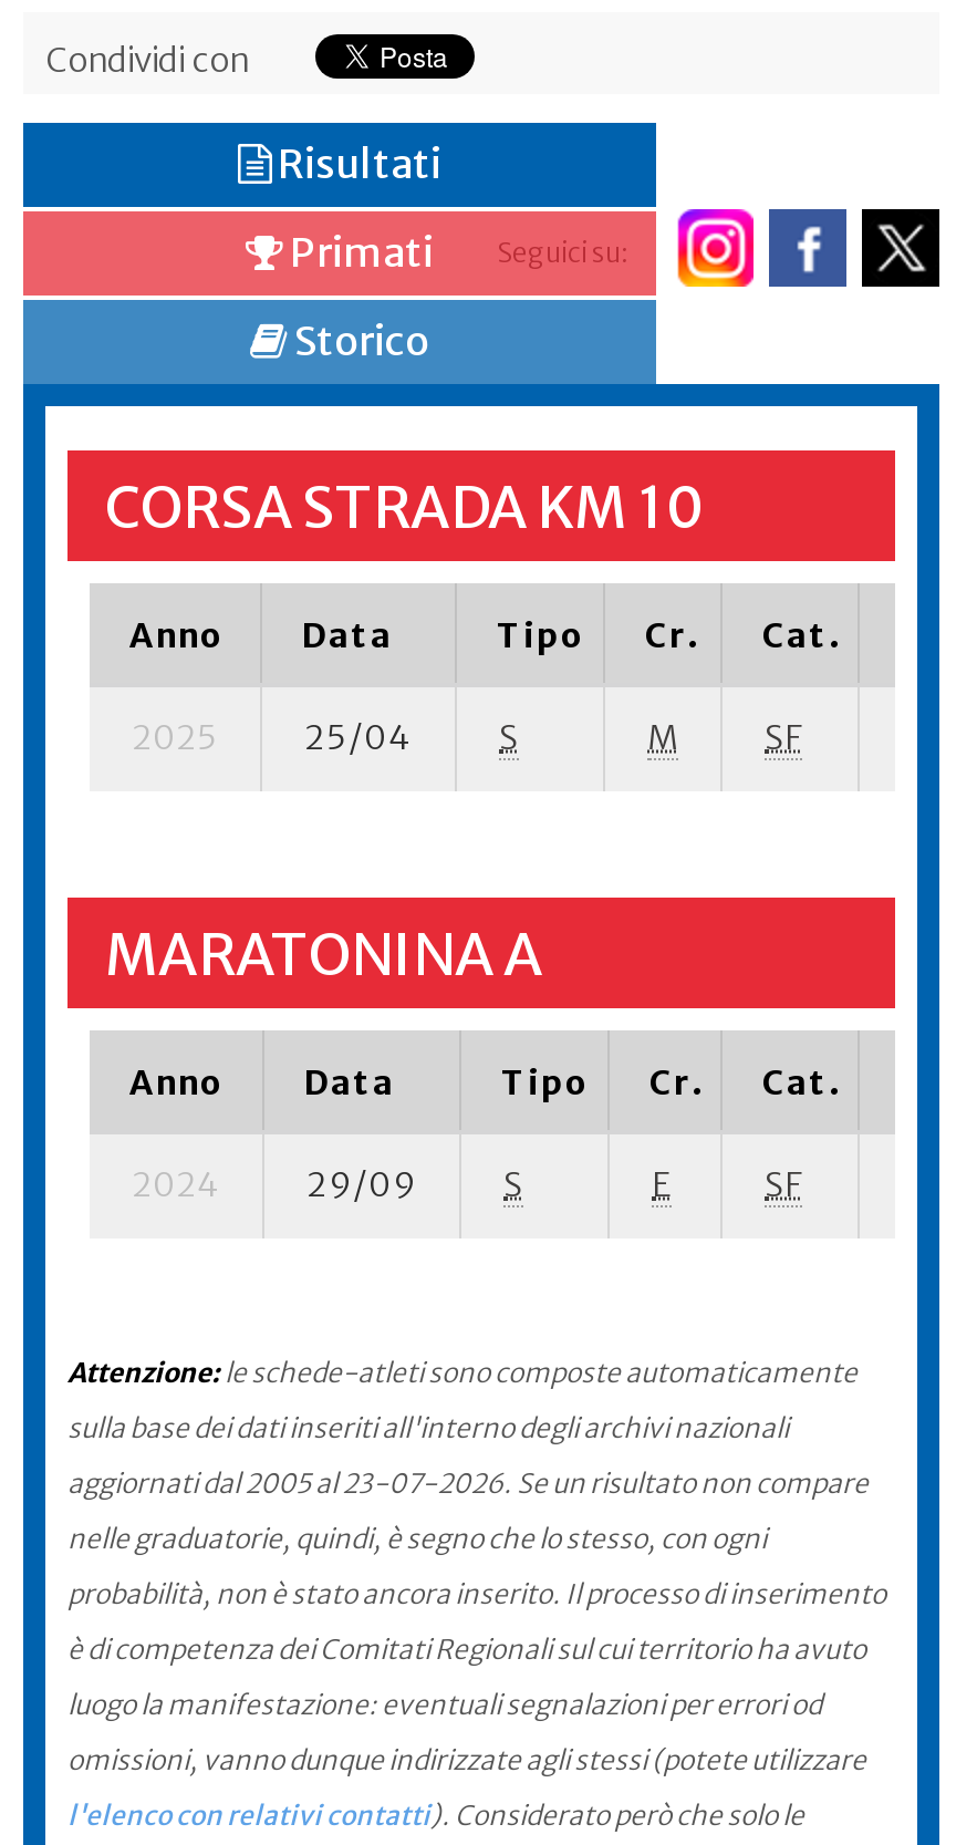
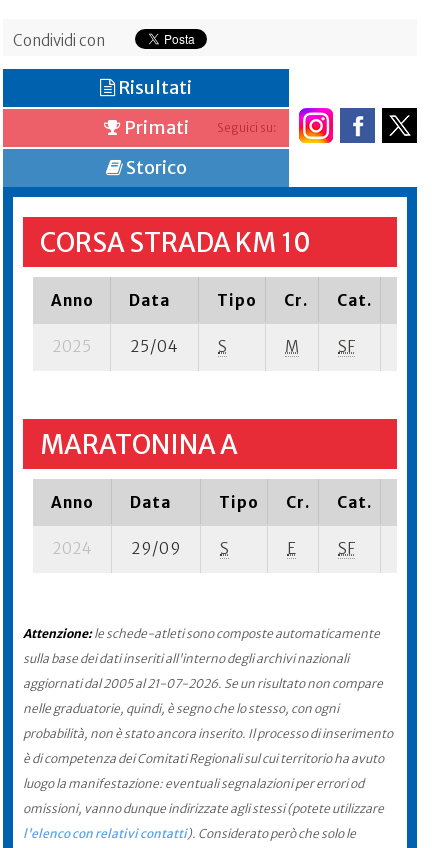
- aggiornati dal 2005 al 23-07-2026. Se un risultato non compare
+ aggiornati dal 2005 al 21-07-2026. Se un risultato non compare
